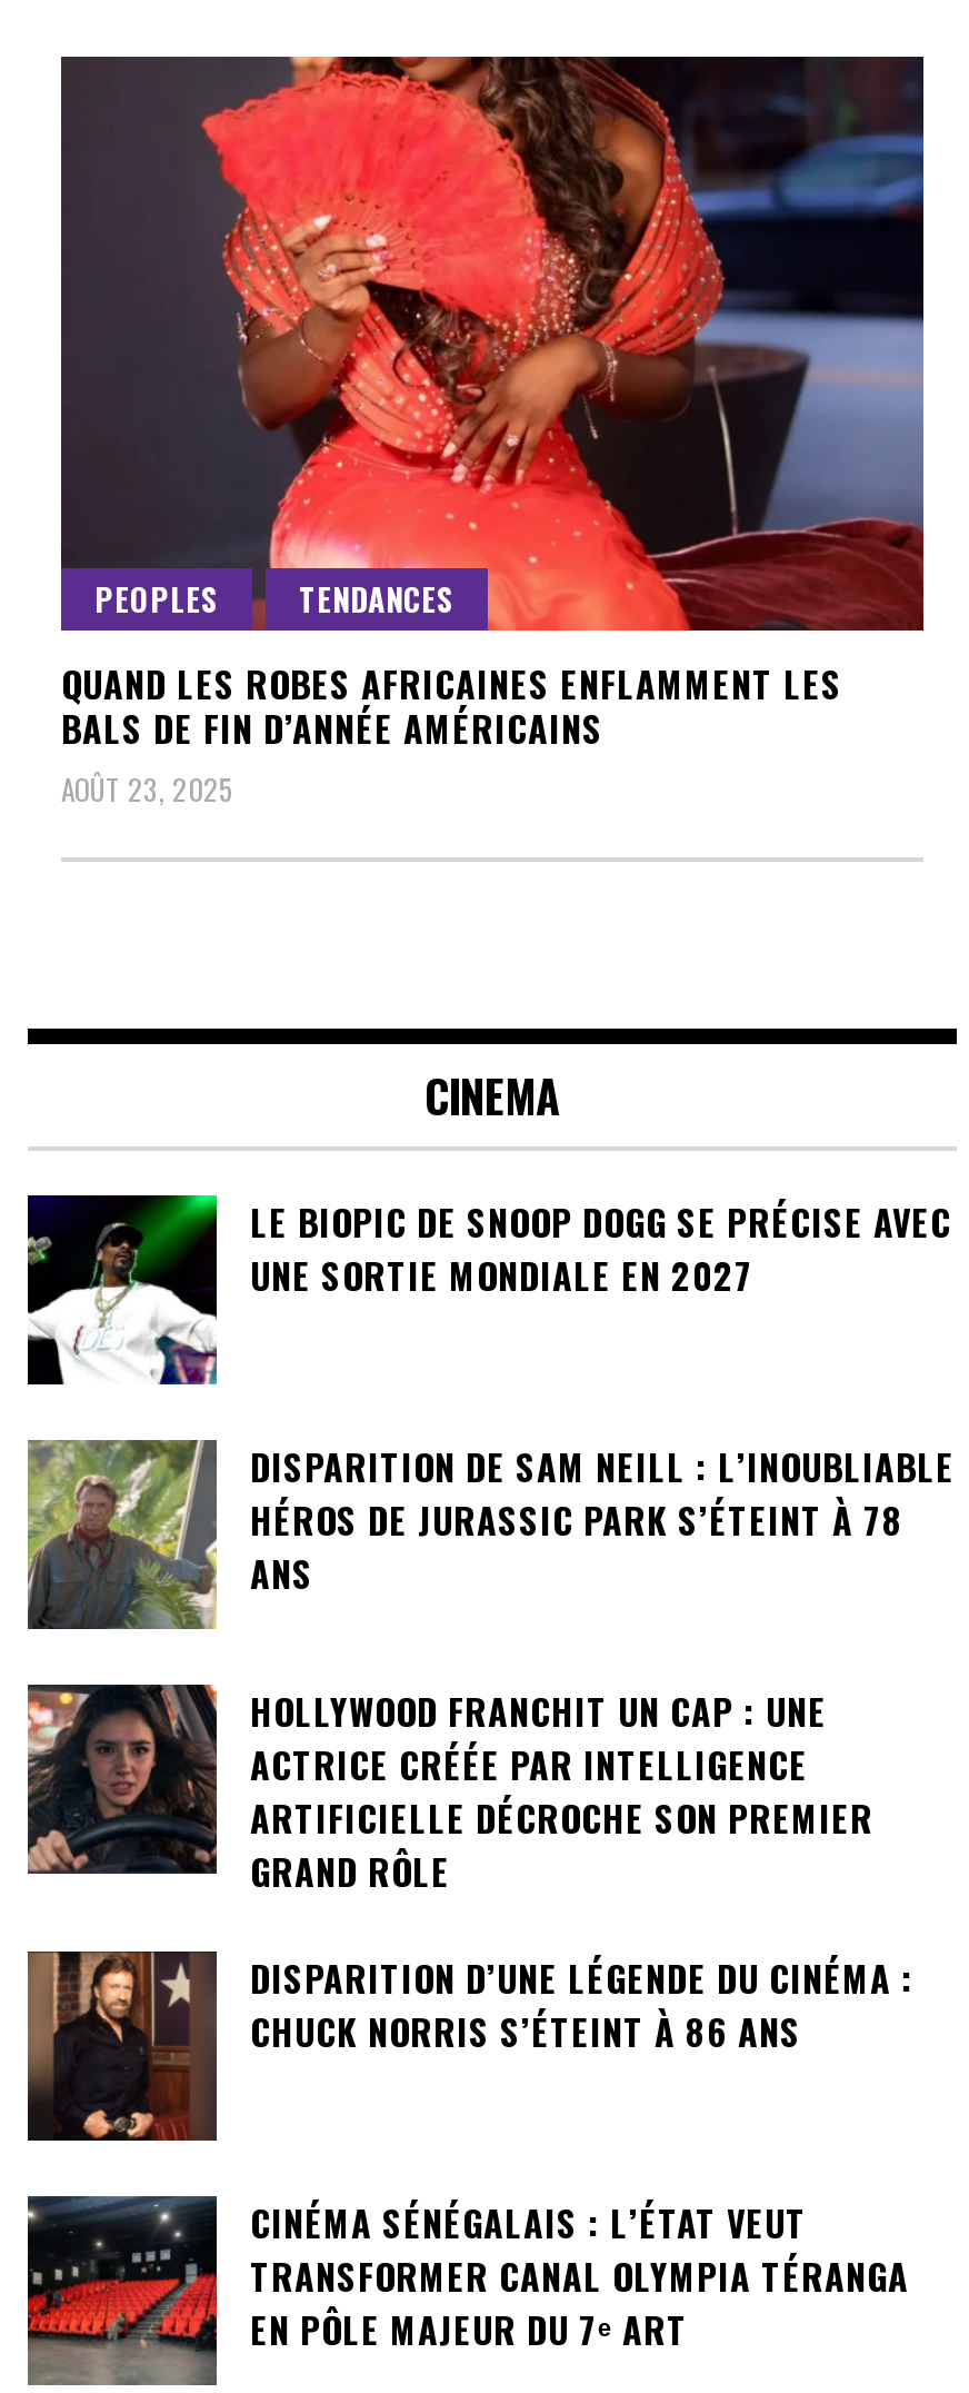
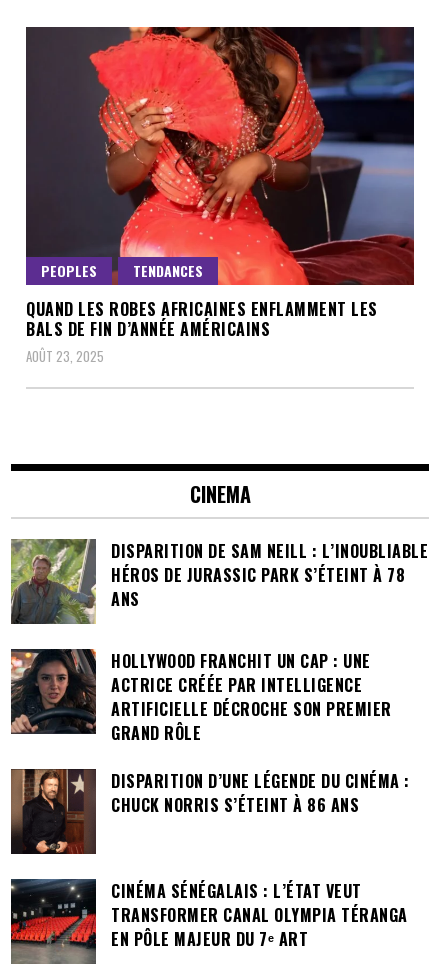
- [image]
- LE BIOPIC DE SNOOP DOGG SE PRÉCISE AVEC
- UNE SORTIE MONDIALE EN 2027
